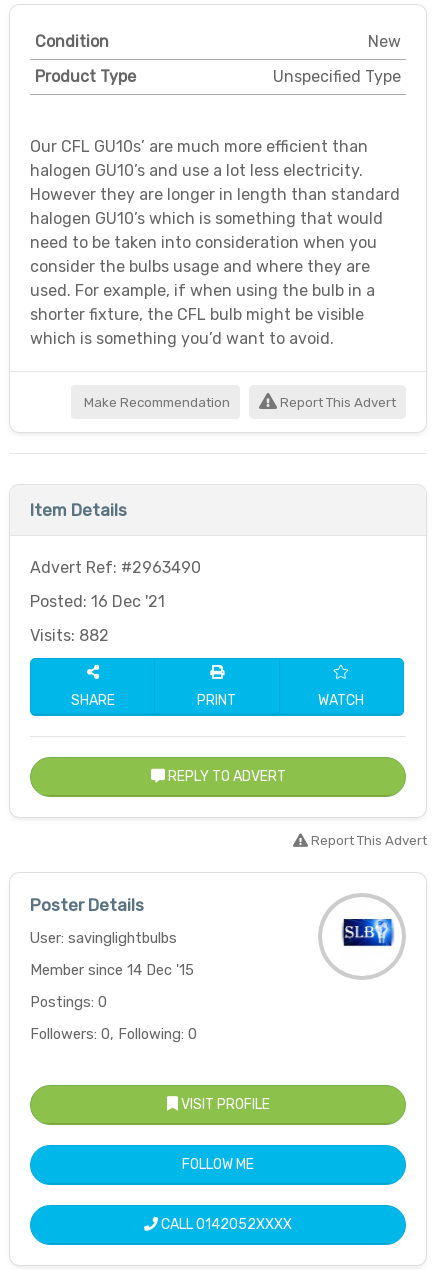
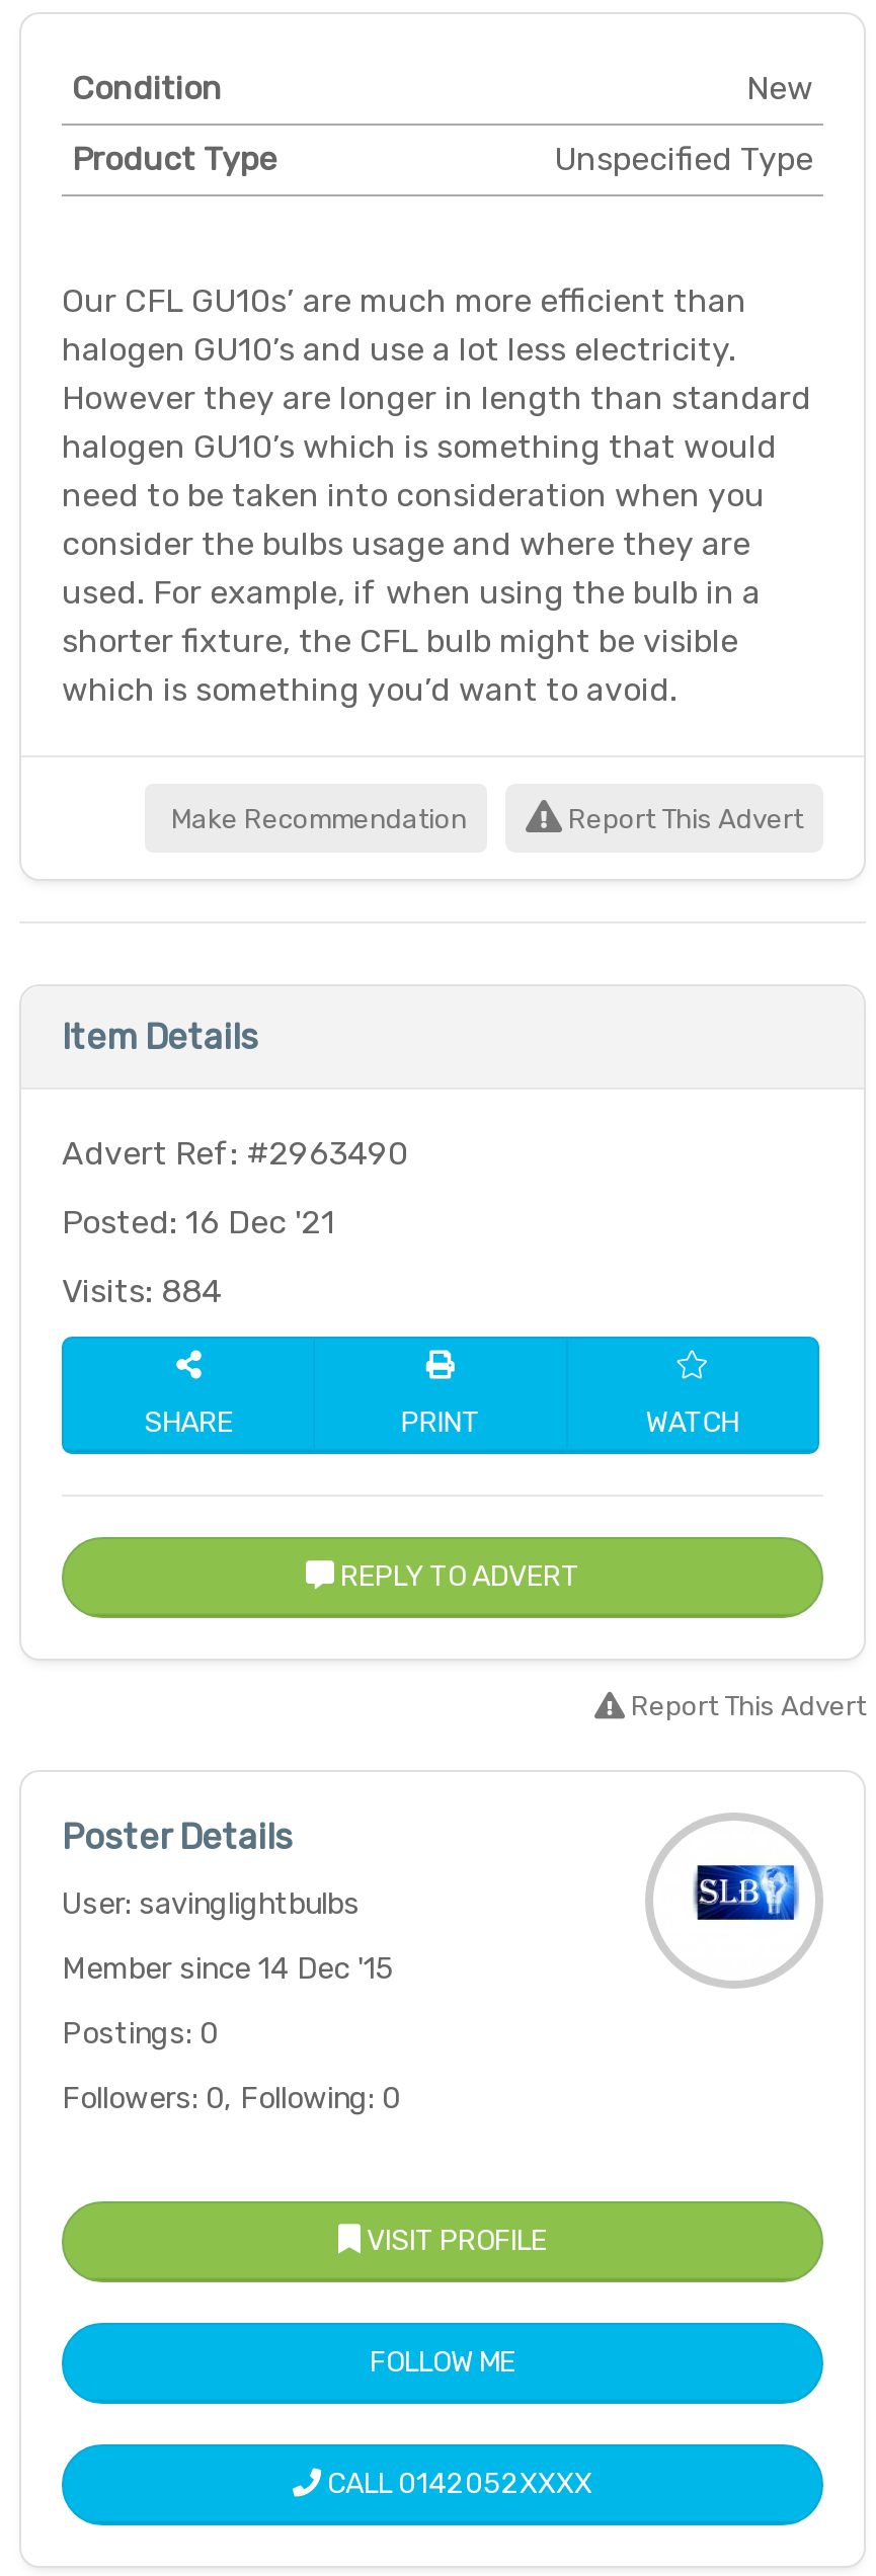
- Visits: 882
+ Visits: 884
